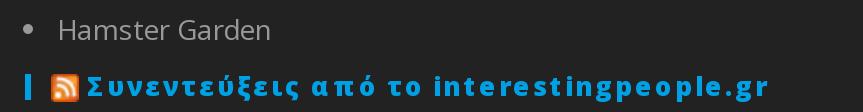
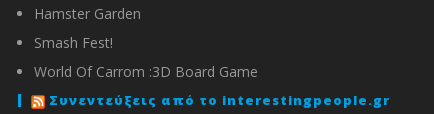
+ Smash Fest!
+ World Of Carrom :3D Board Game
